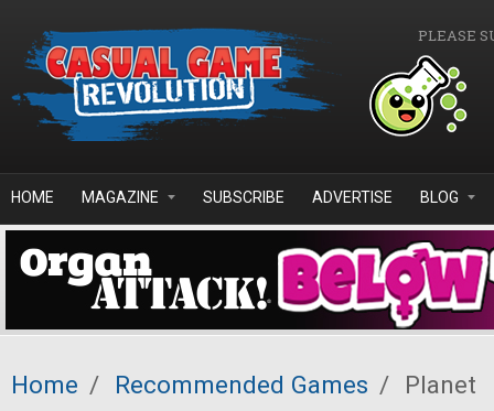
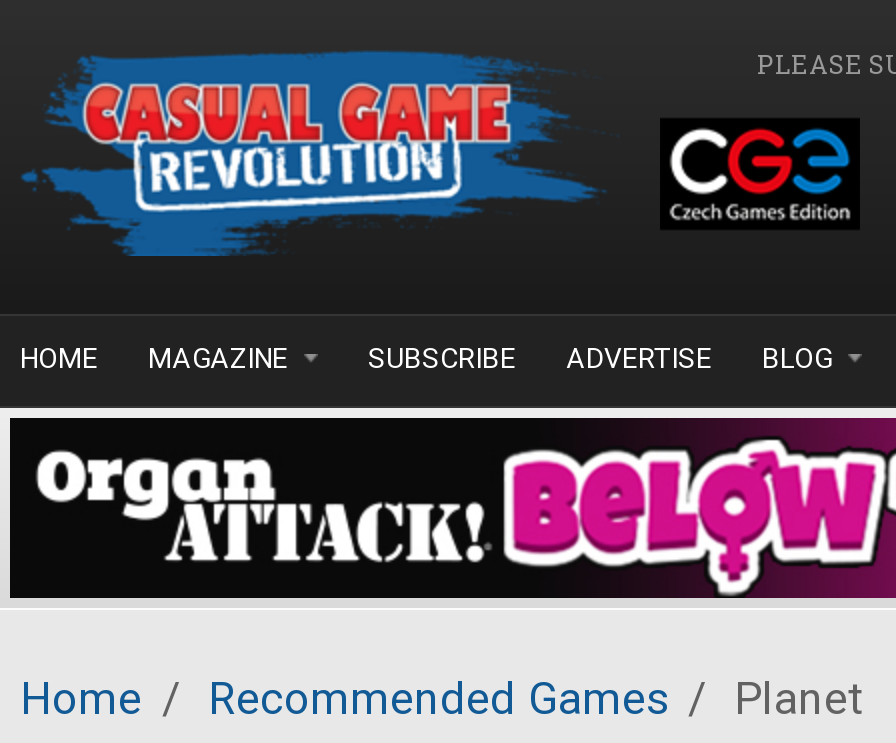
- [image]
+ [image]
